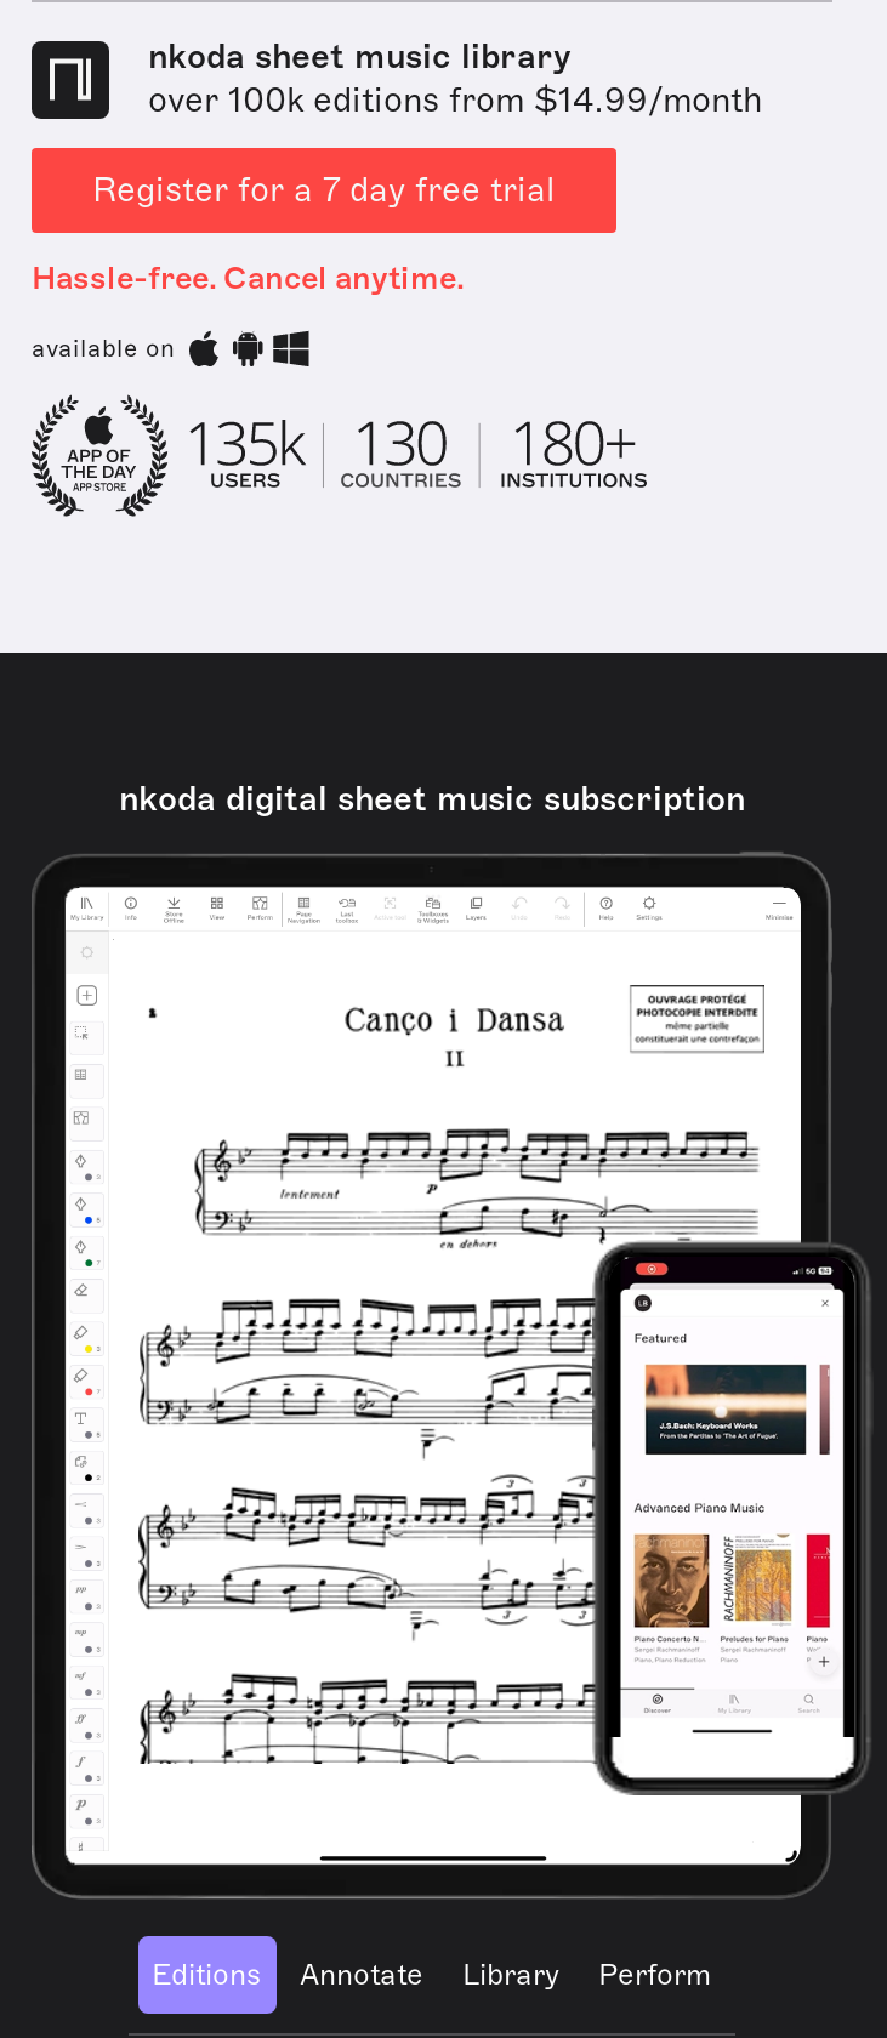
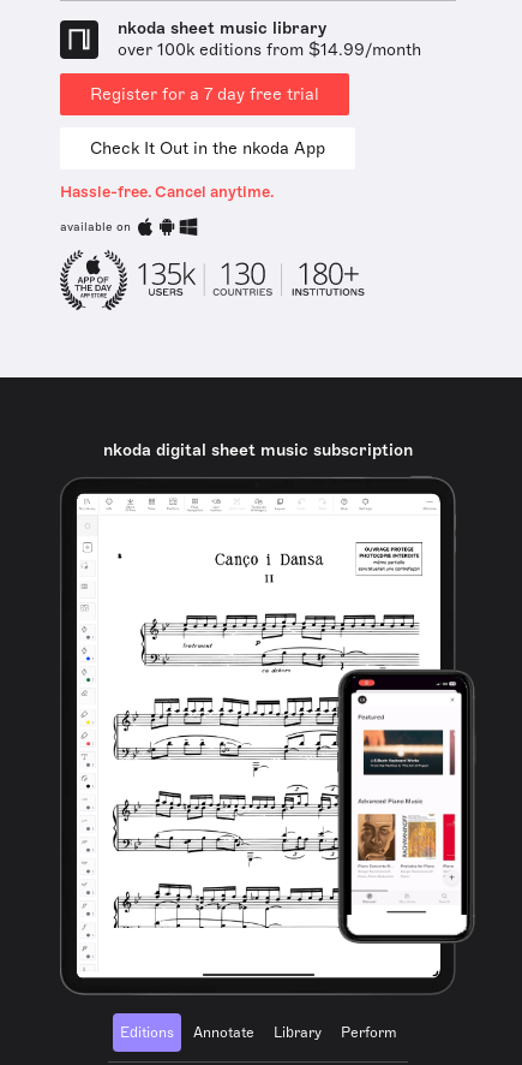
+ Check It Out in the nkoda App
